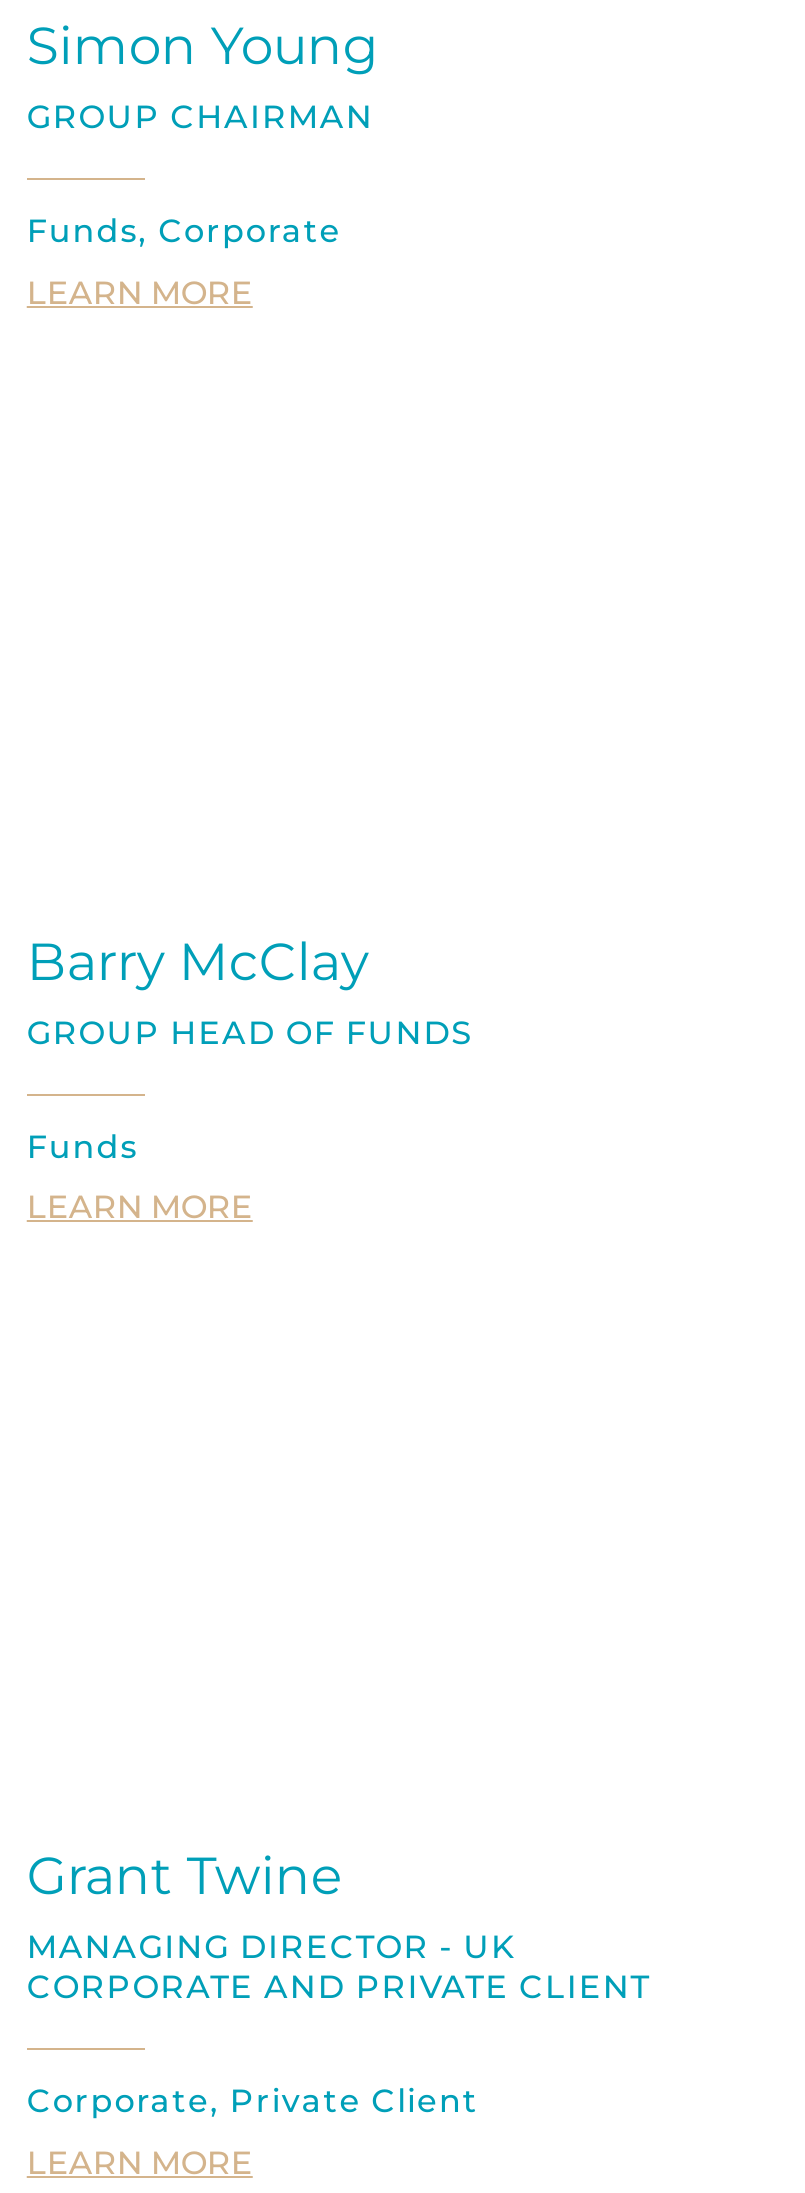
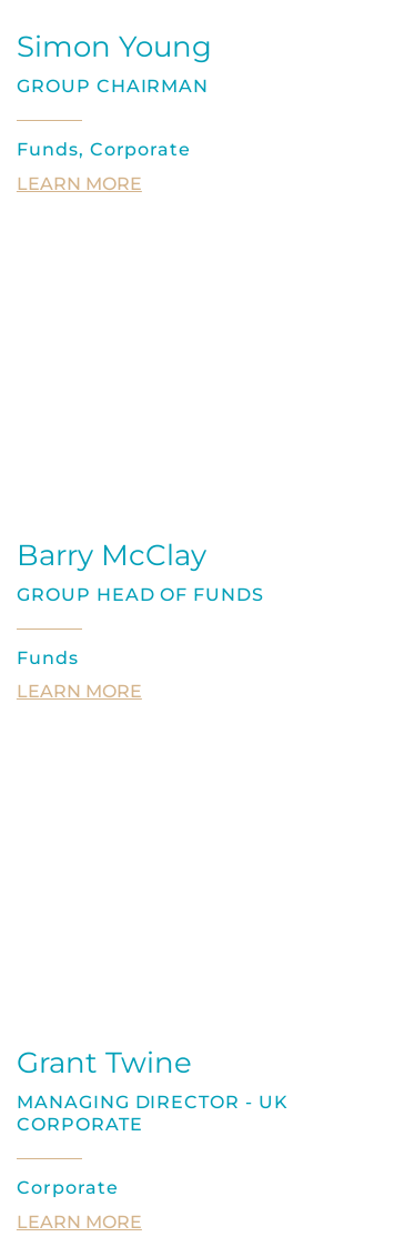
- CORPORATE AND PRIVATE CLIENT
+ CORPORATE

- Corporate, Private Client
+ Corporate
